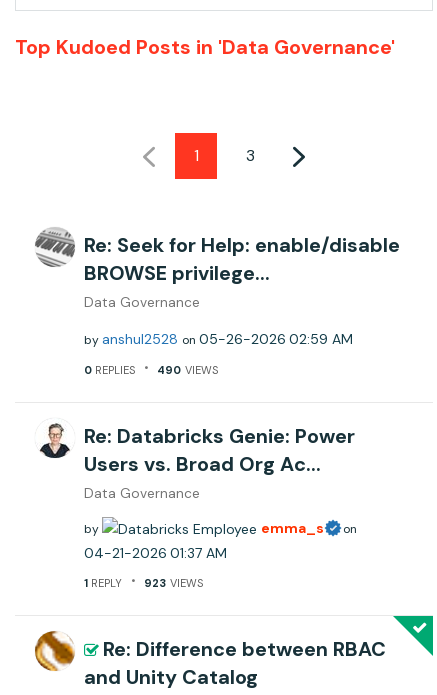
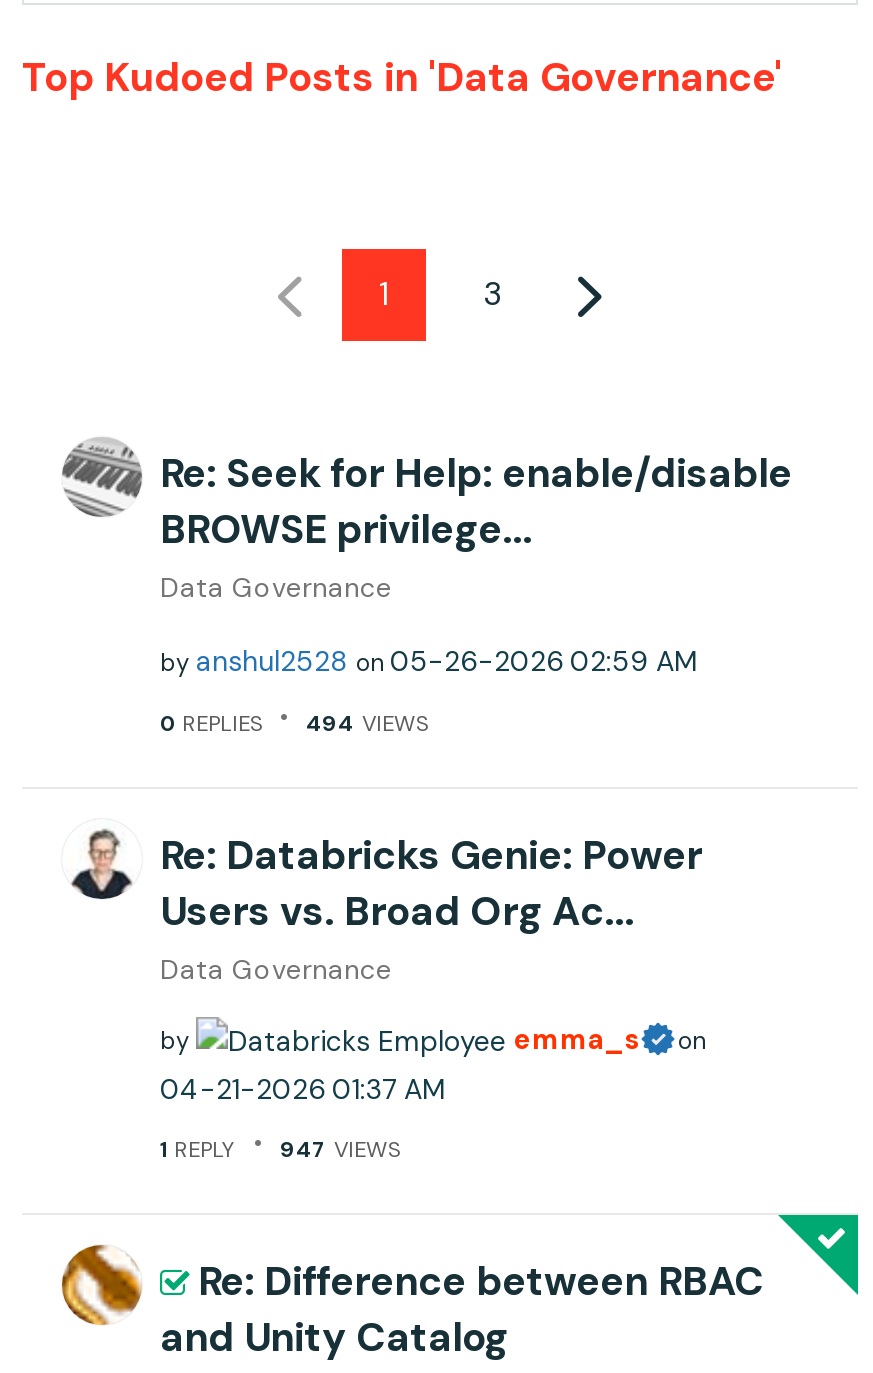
- 490 VIEWS
+ 494 VIEWS

- 1 REPLY 923 VIEWS
+ 1 REPLY 947 VIEWS
